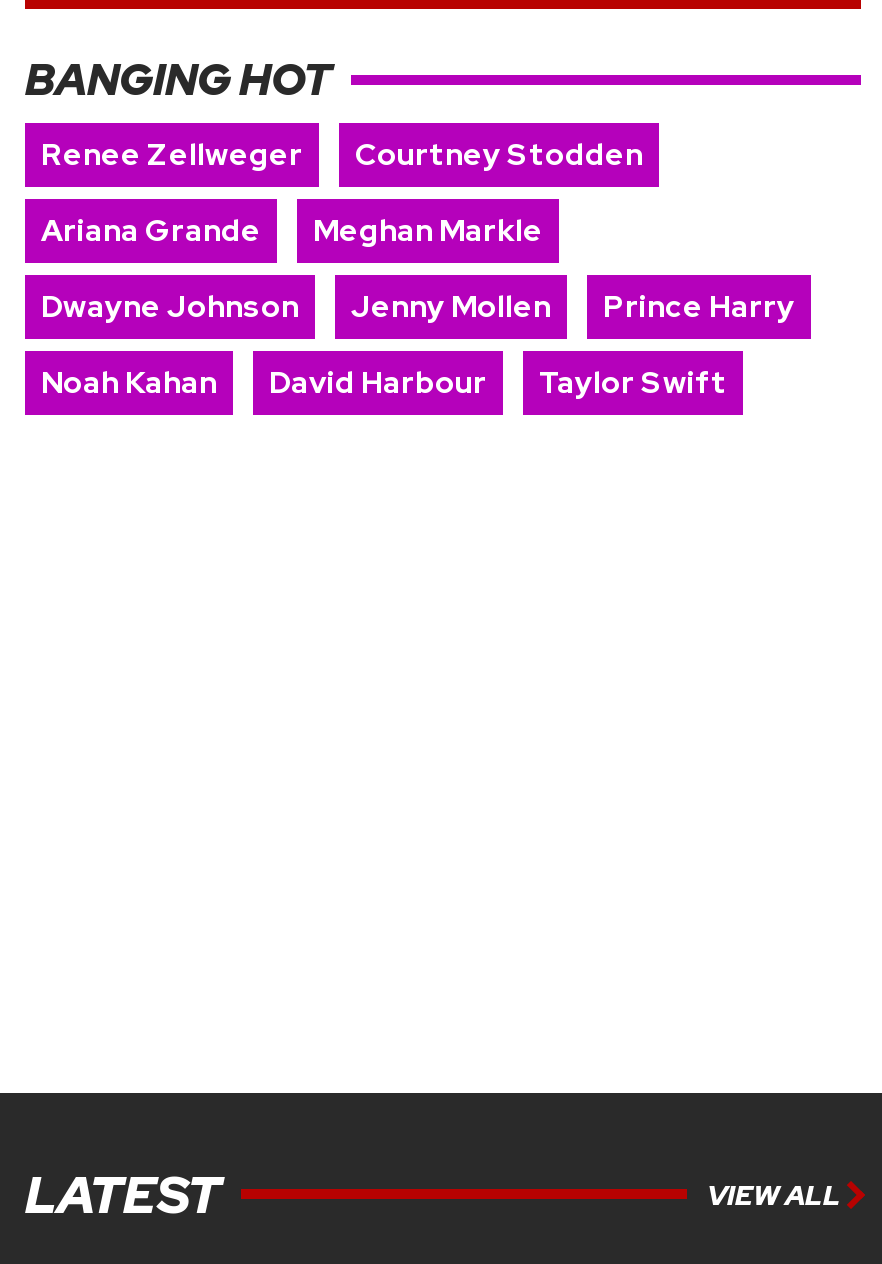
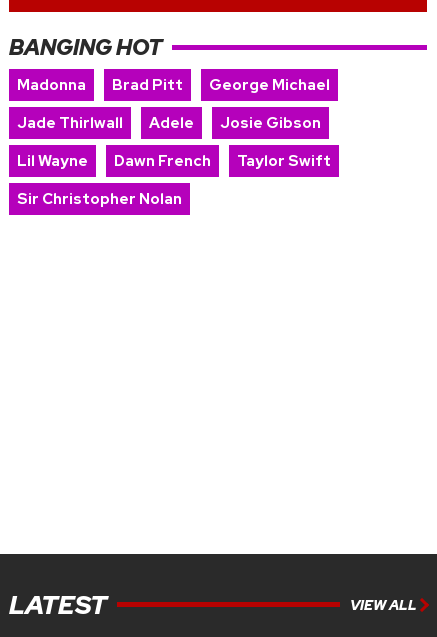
- Renee Zellweger
- Courtney Stodden
- Ariana Grande
- Meghan Markle
- Dwayne Johnson
- Jenny Mollen
- Prince Harry
- Noah Kahan
- David Harbour
+ Madonna
+ Brad Pitt
+ George Michael
+ Jade Thirlwall
+ Adele
+ Josie Gibson
+ Lil Wayne
+ Dawn French

moved up: Taylor Swift

+ Sir Christopher Nolan
